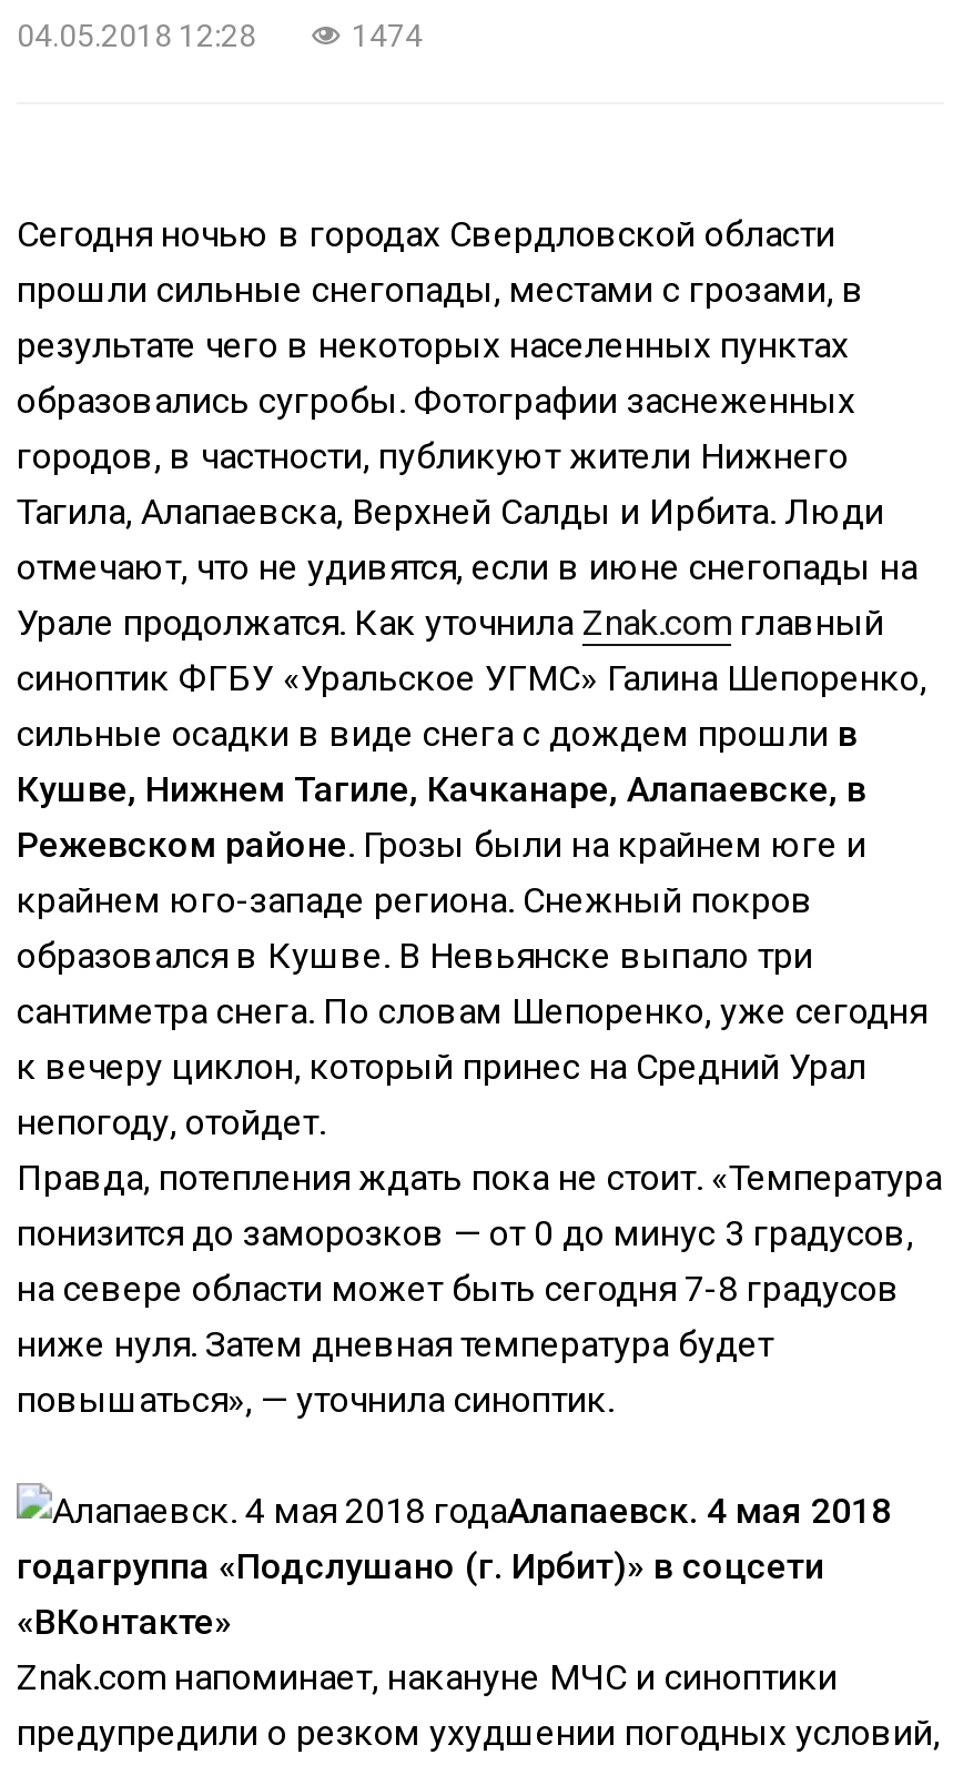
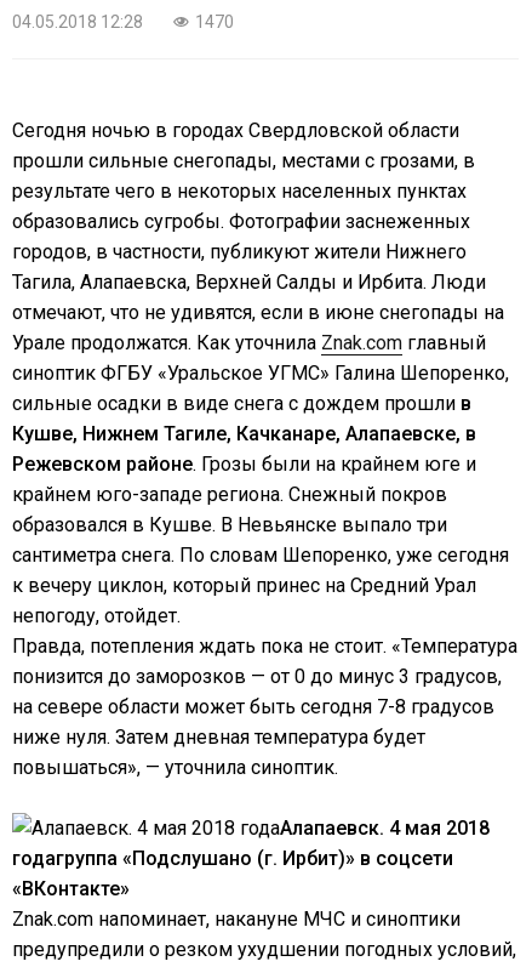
- 1474
+ 1470
